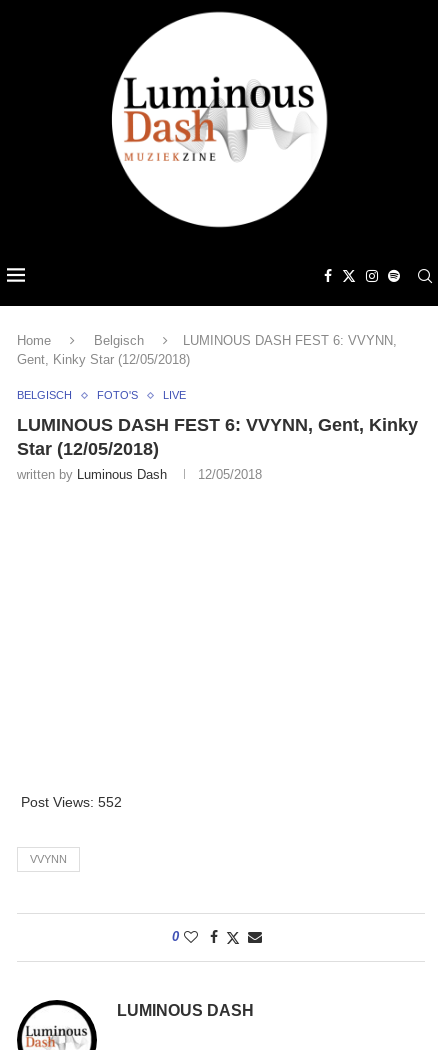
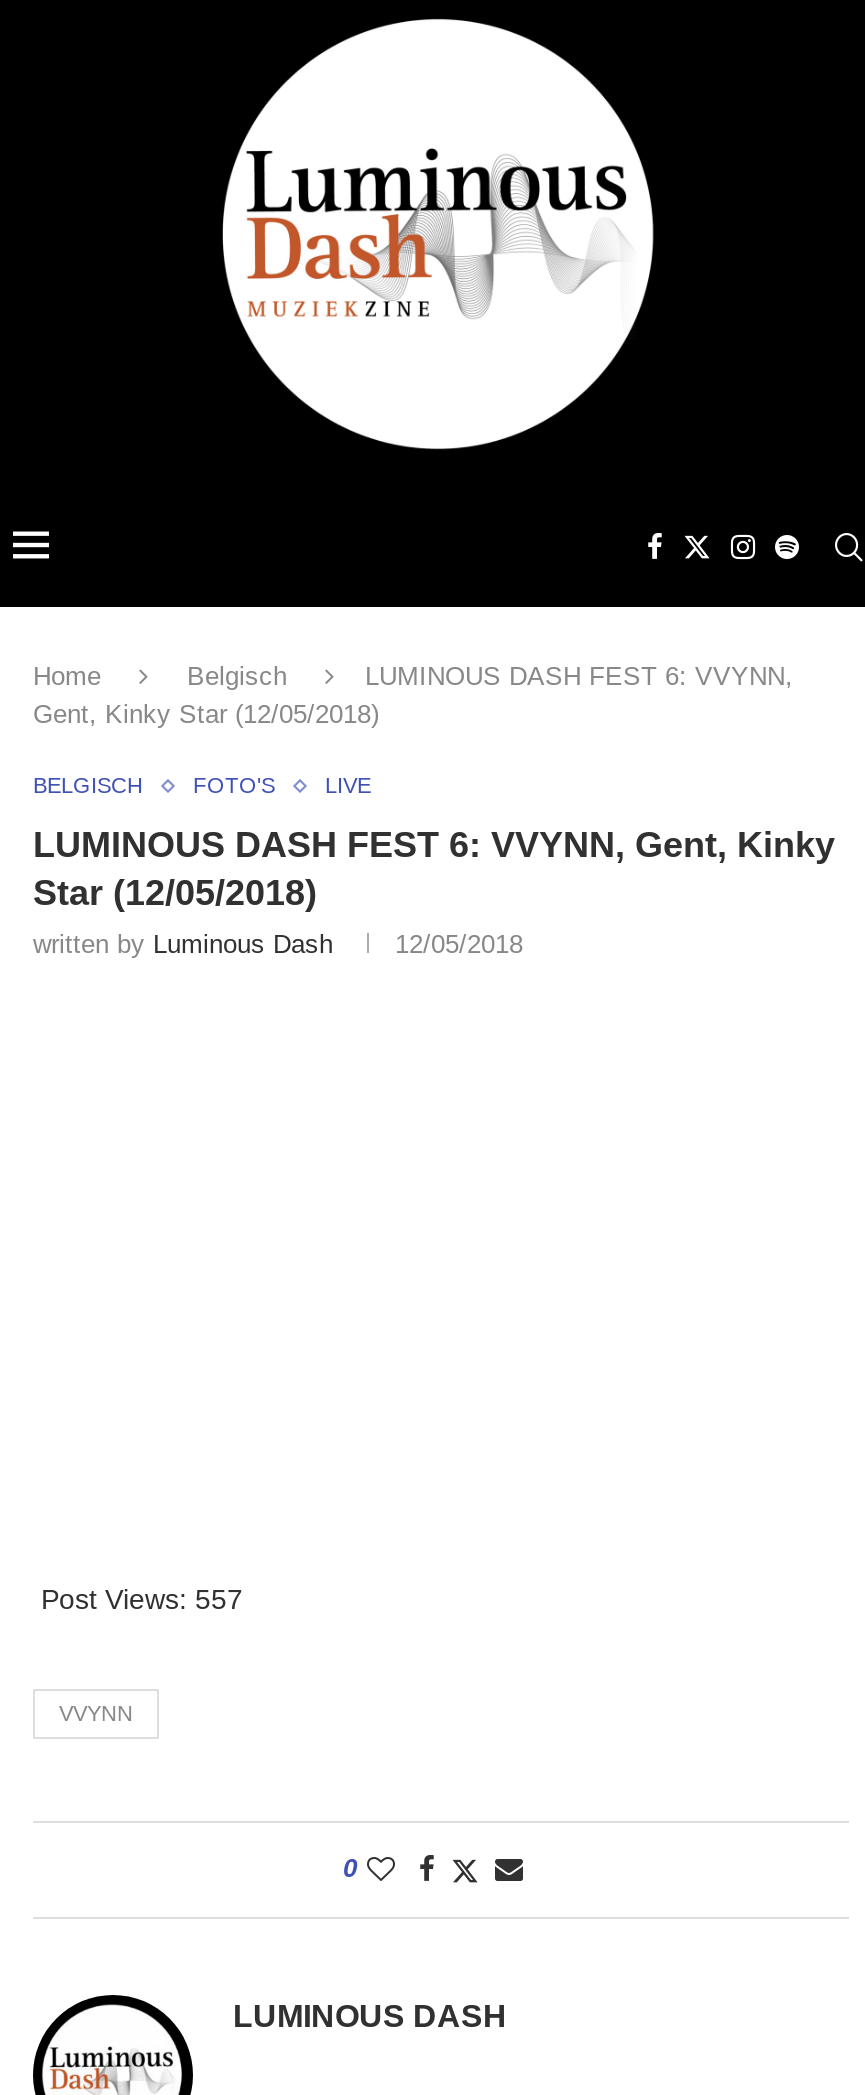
- Post Views: 552
+ Post Views: 557
